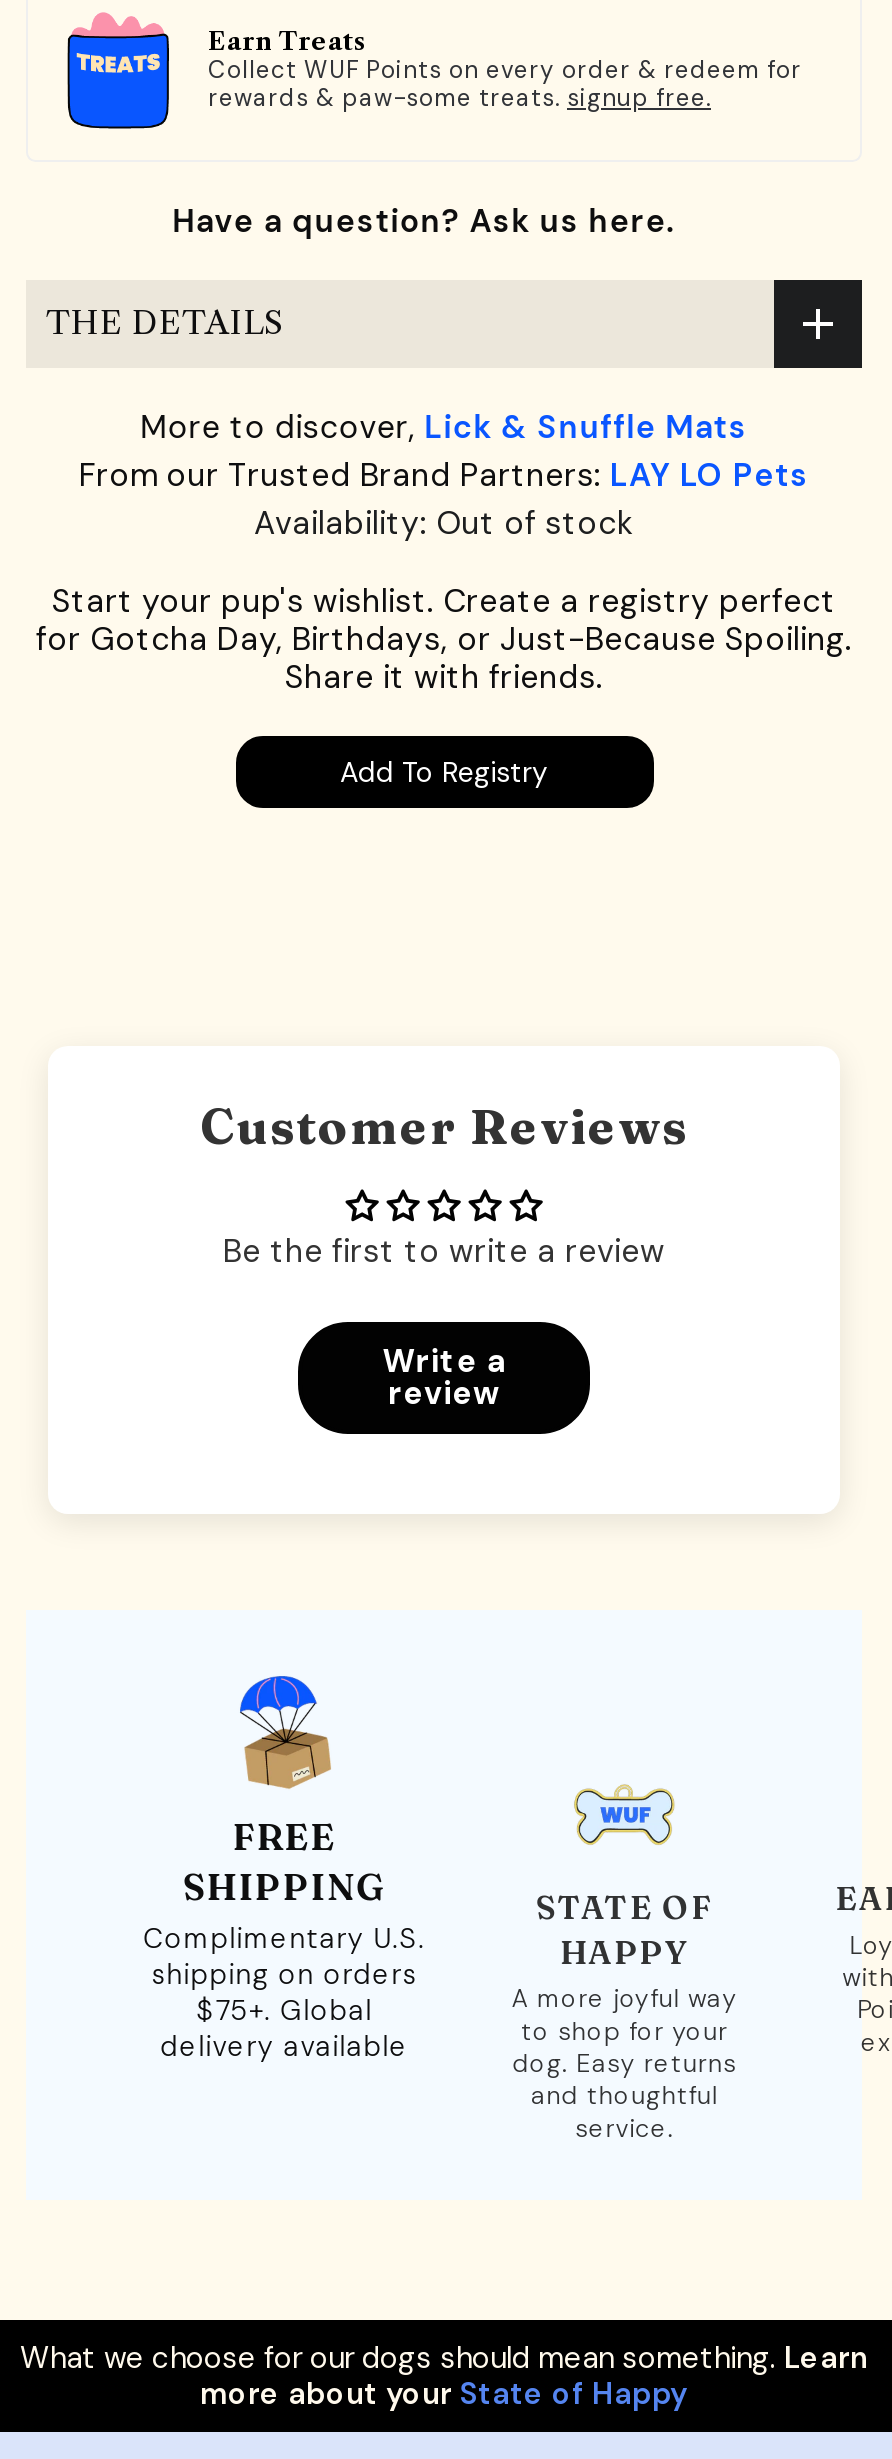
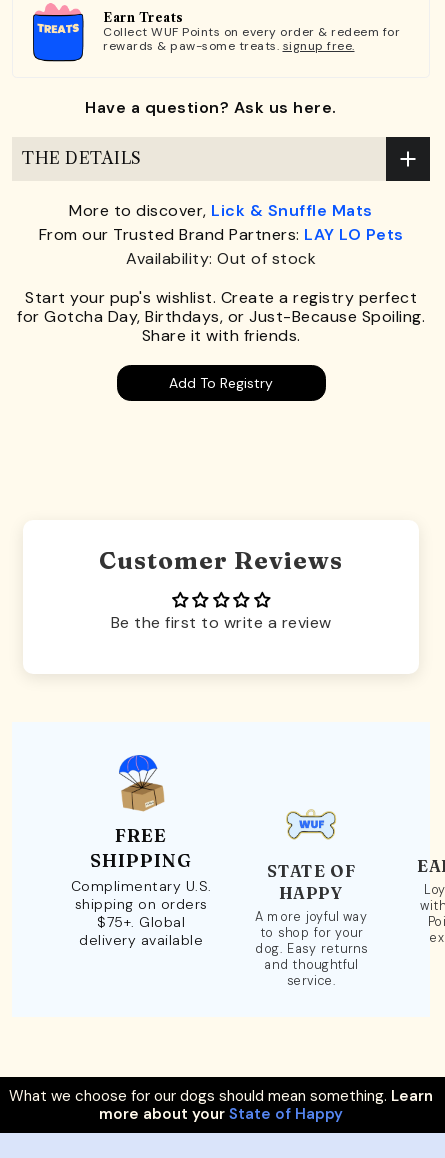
- Write a
- review
